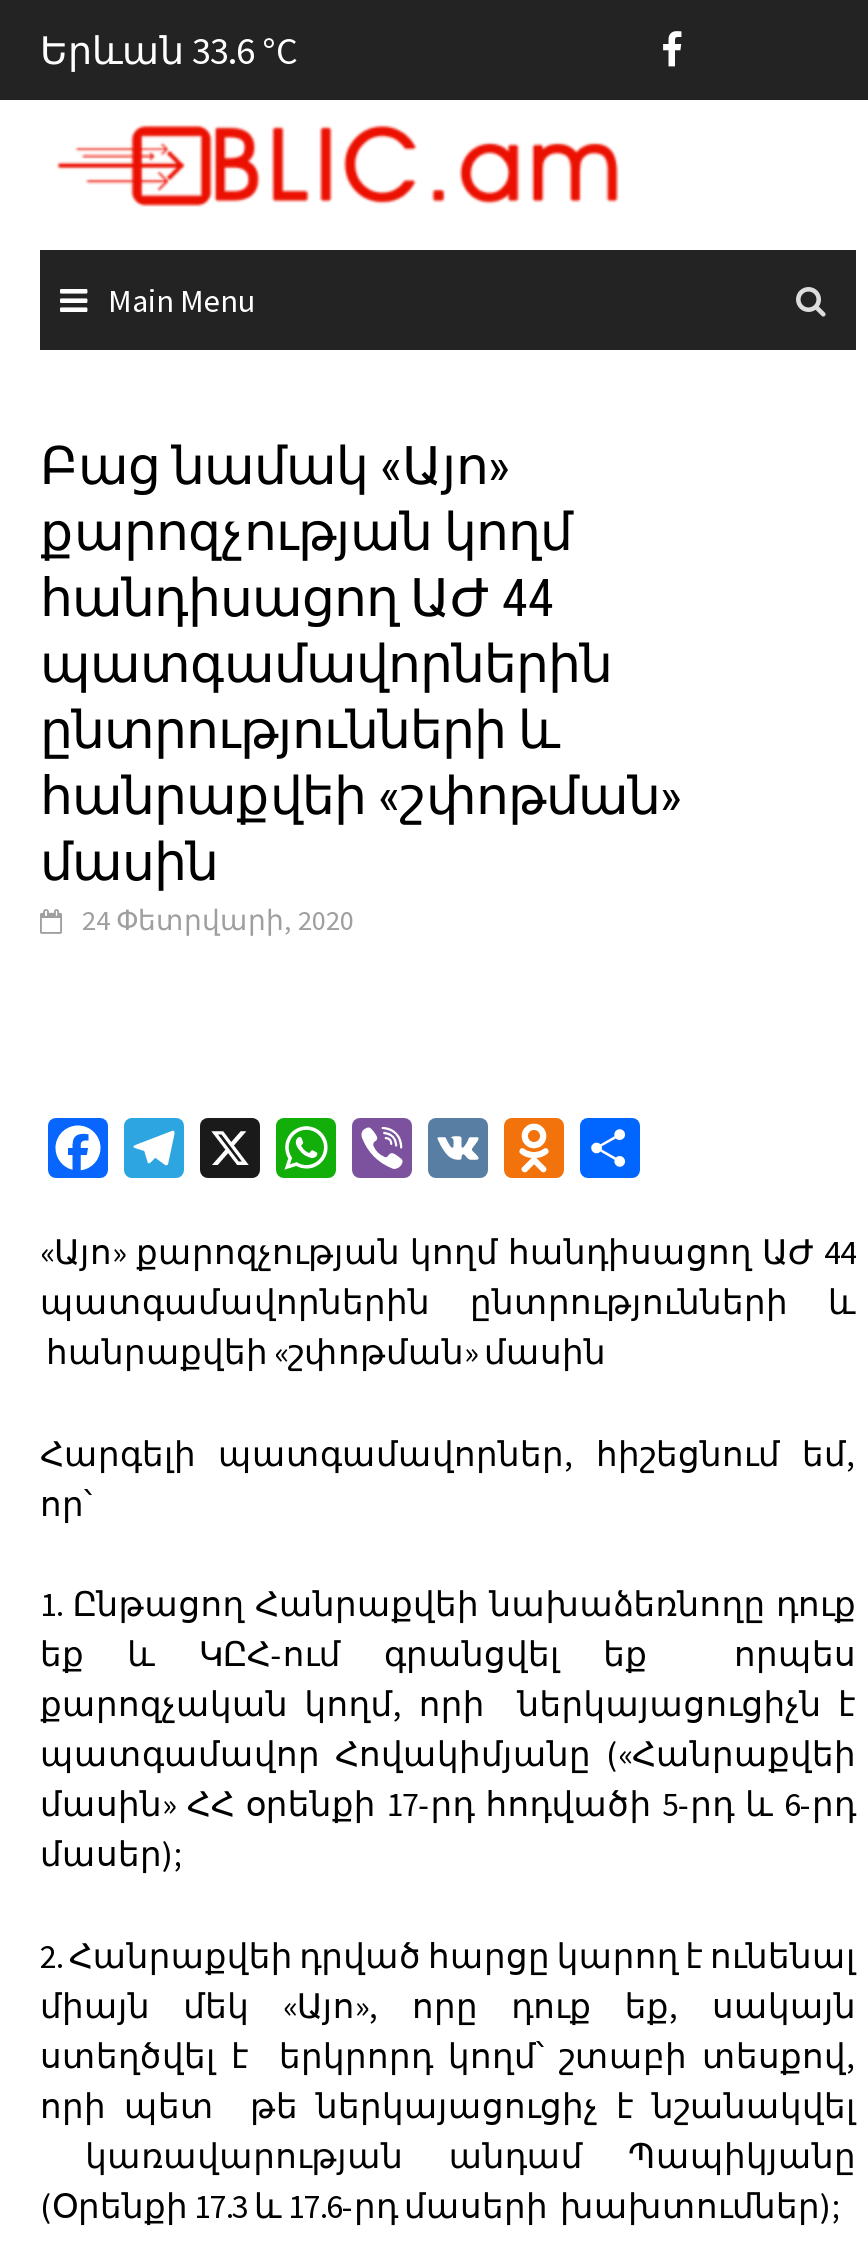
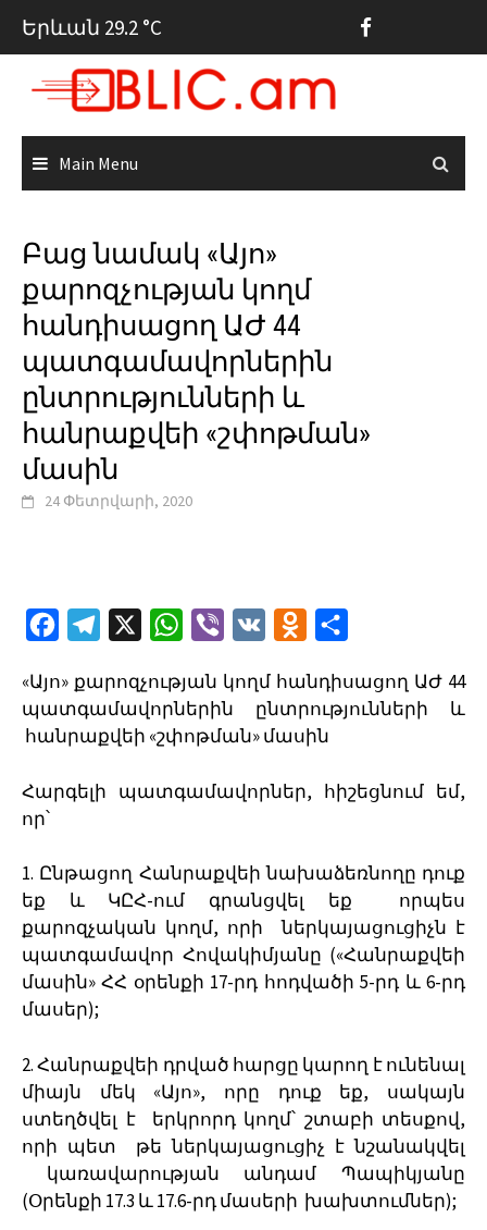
- Երևան 33.6 °C
+ Երևան 29.2 °C
